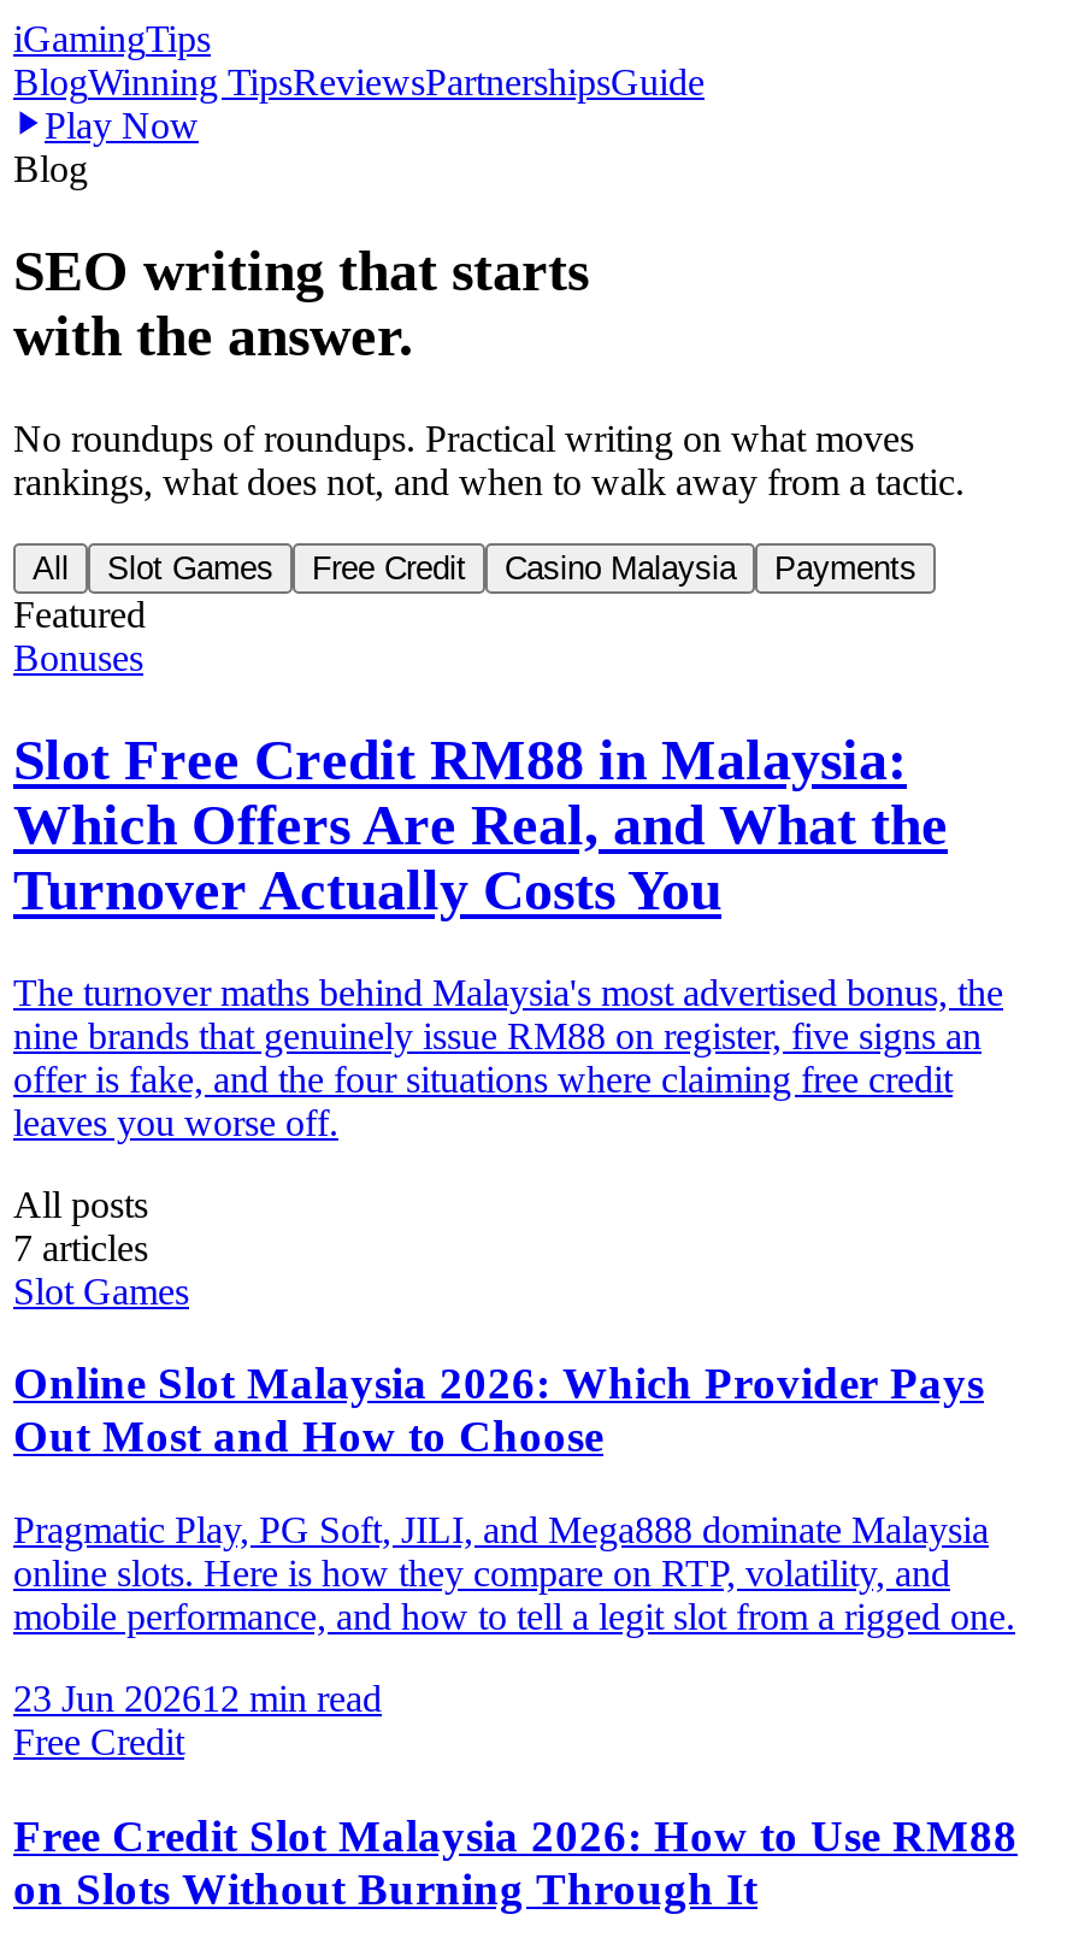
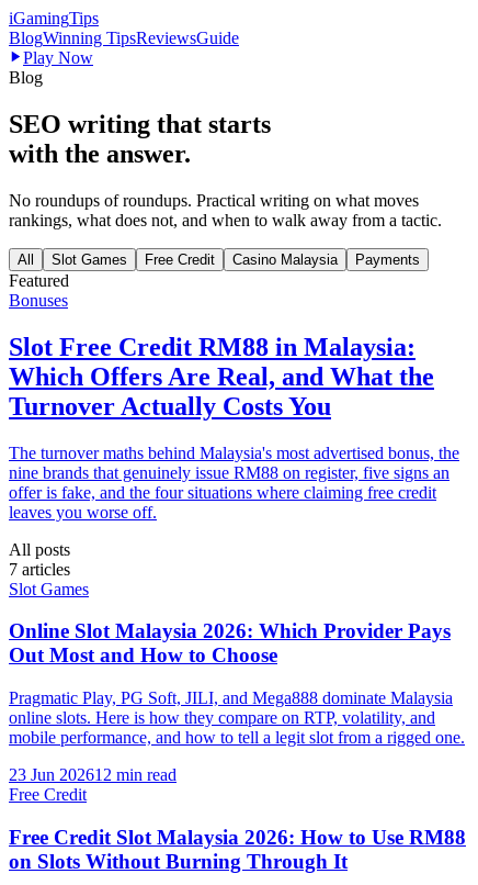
- BlogWinning TipsReviewsPartnershipsGuide
+ BlogWinning TipsReviewsGuide
